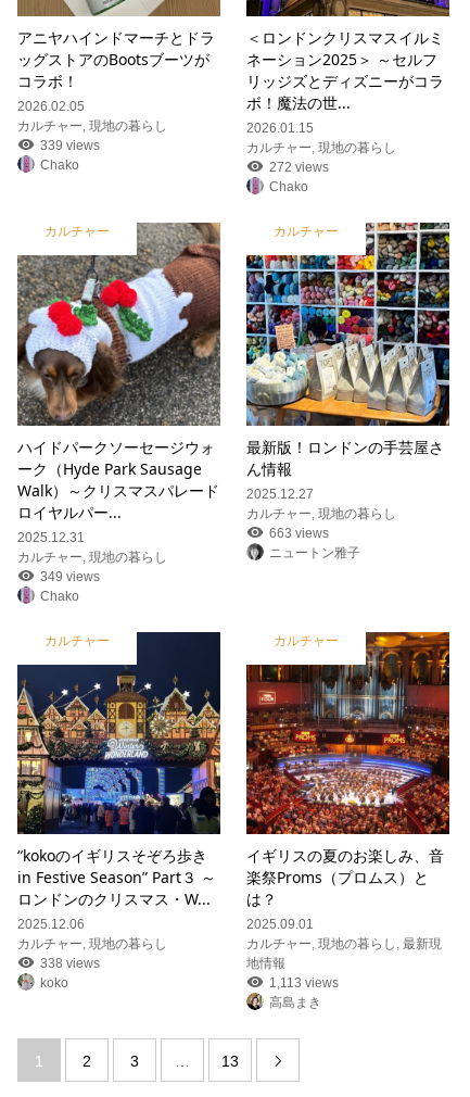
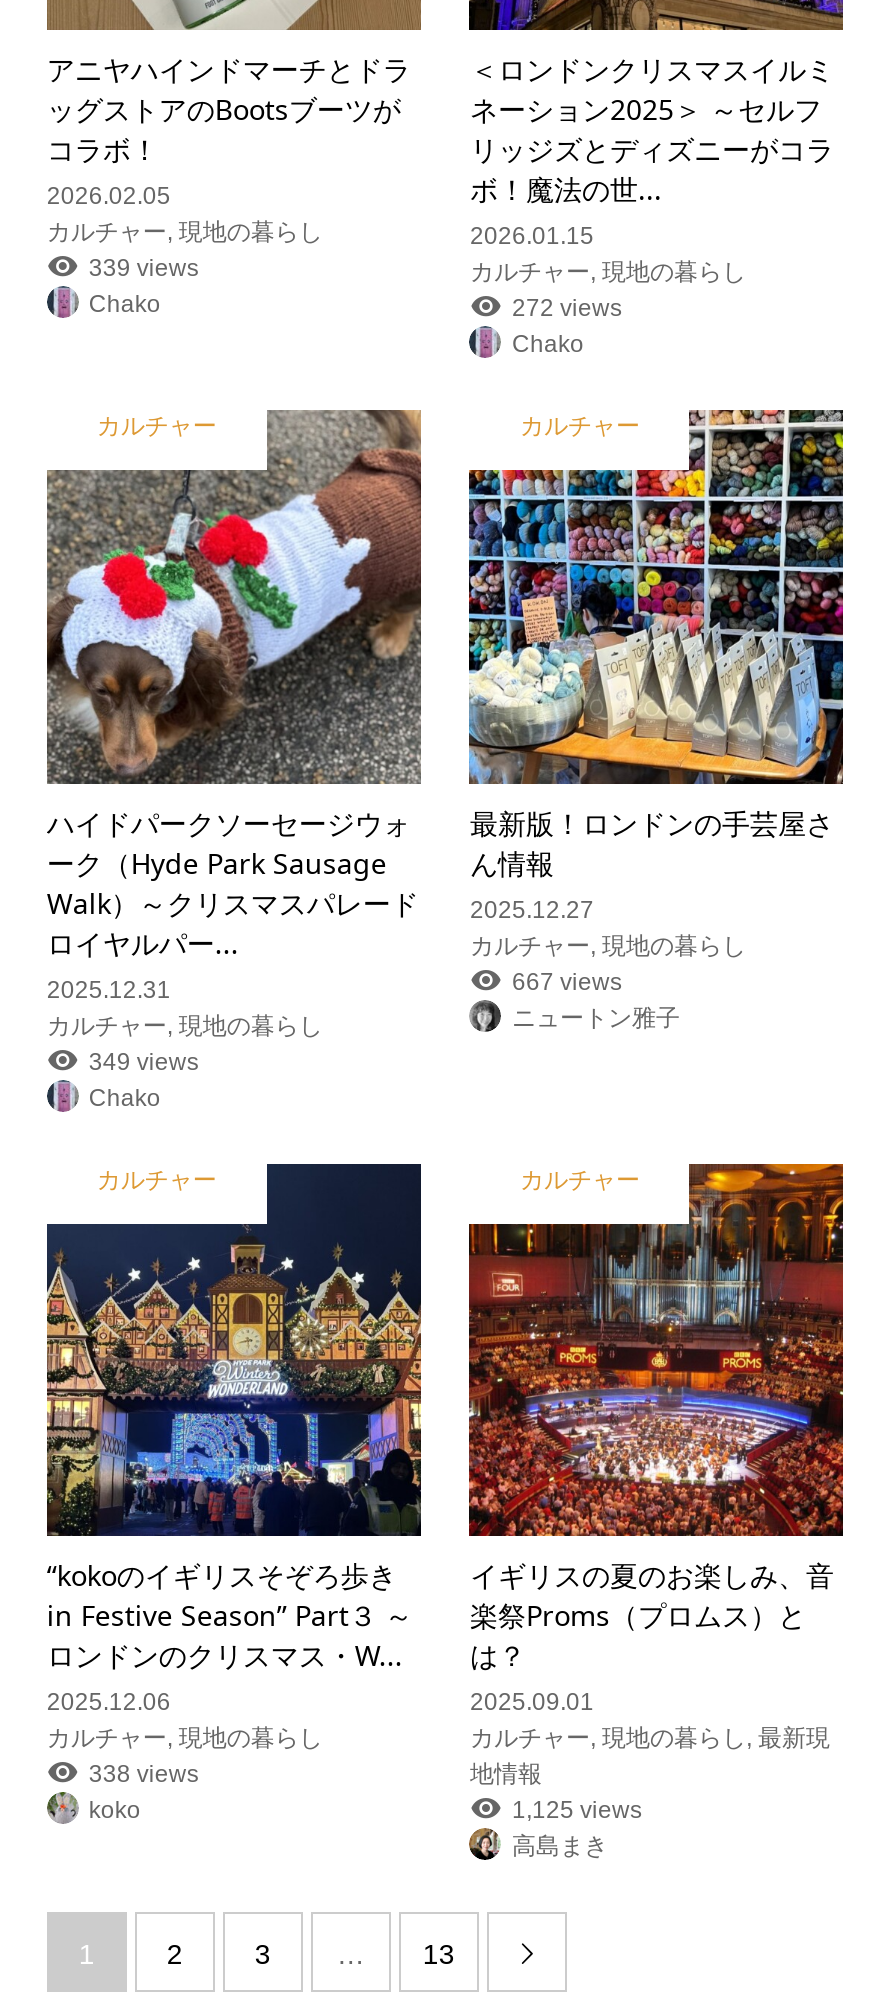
- 663 views
+ 667 views

- 1,113 views
+ 1,125 views
